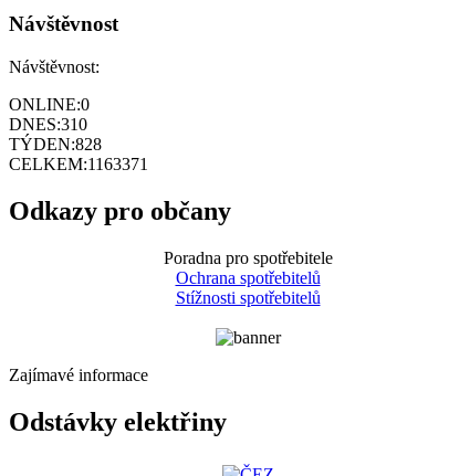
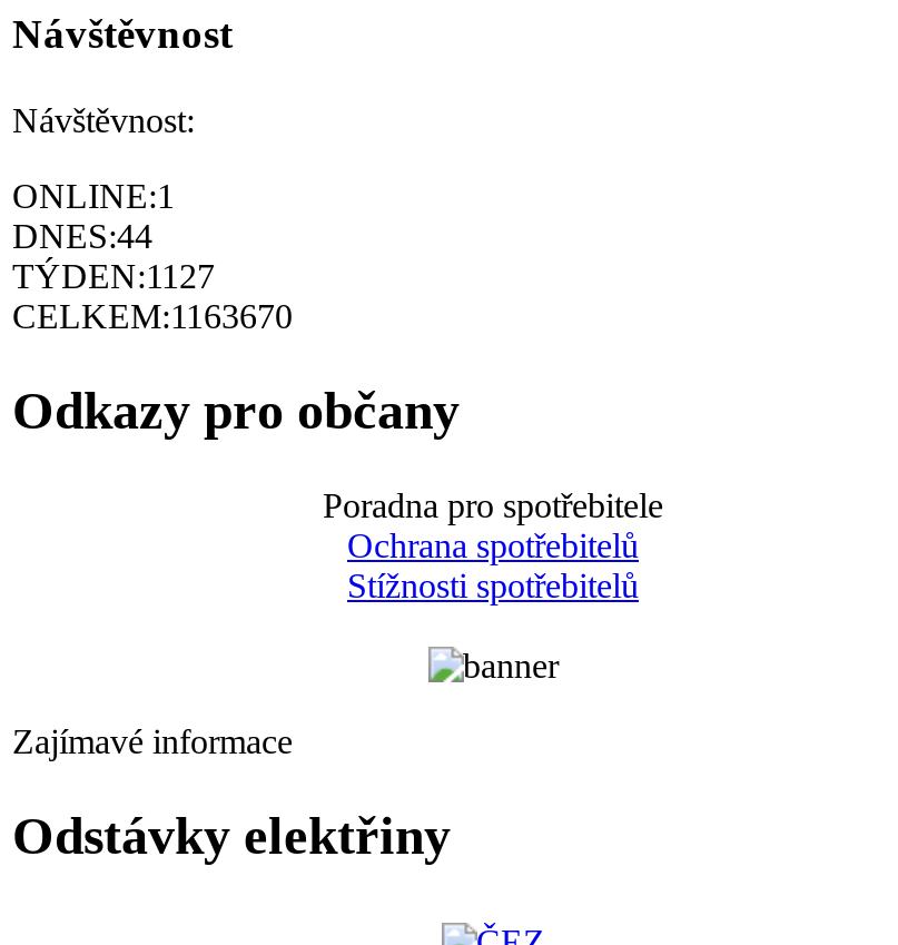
- ONLINE:0
+ ONLINE:1

- DNES:310
+ DNES:44

- TÝDEN:828
+ TÝDEN:1127

- CELKEM:1163371
+ CELKEM:1163670
